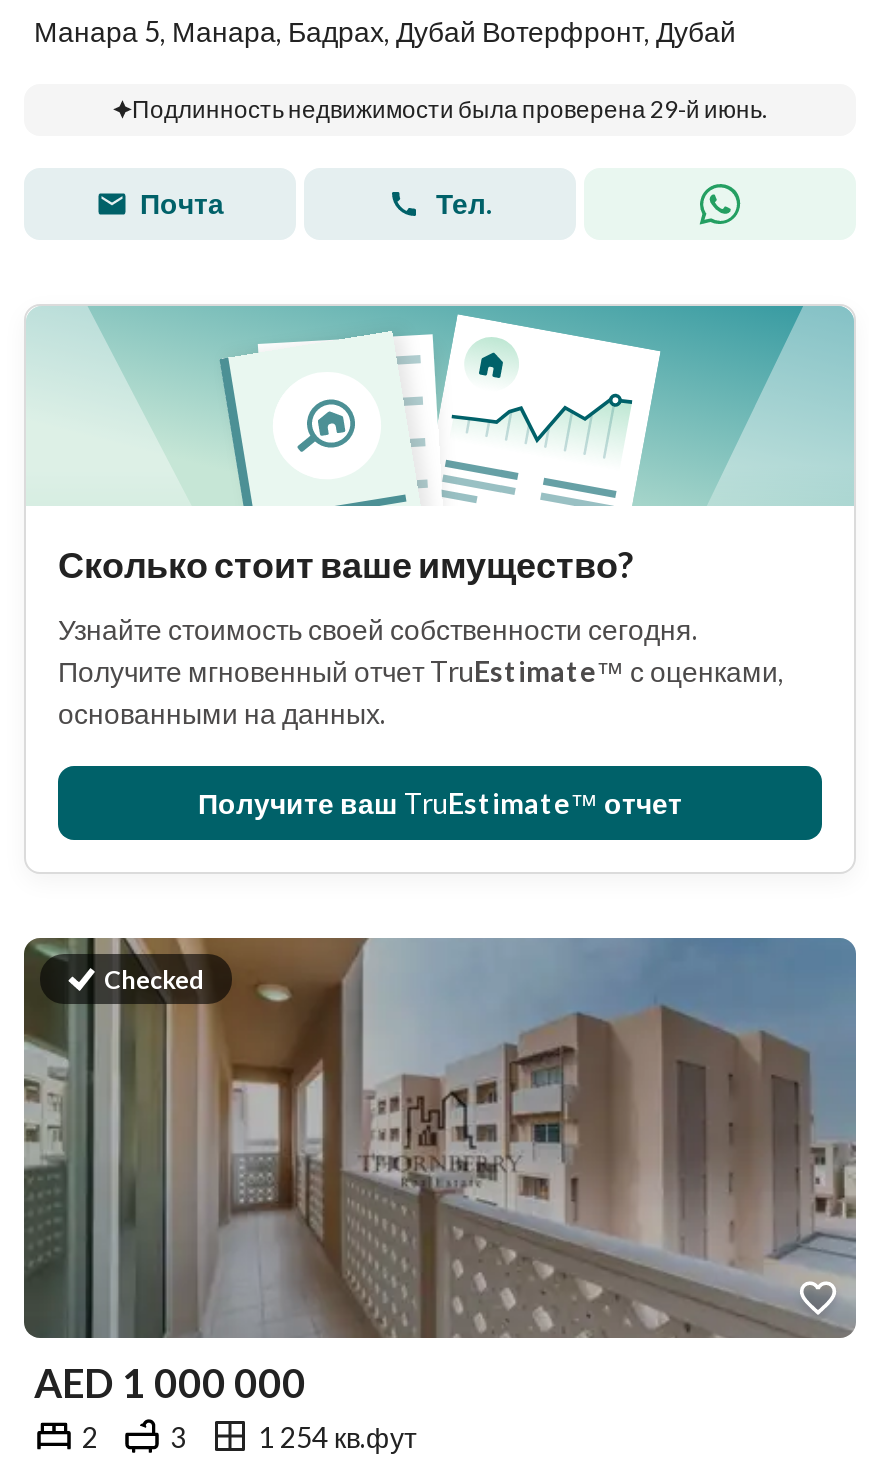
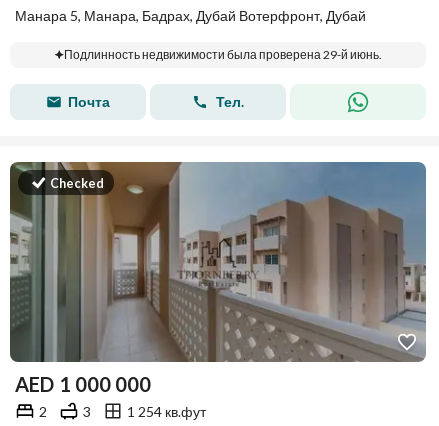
- [image]
- Сколько стоит ваше имущество?
- Узнайте стоимость своей собственности сегодня.
- Получите мгновенный отчет TruEstimate™ с оценками,
- основанными на данных.
- Получите ваш TruEstimate™ отчет
